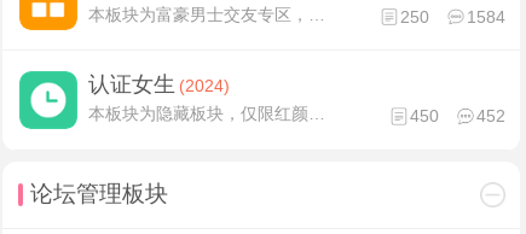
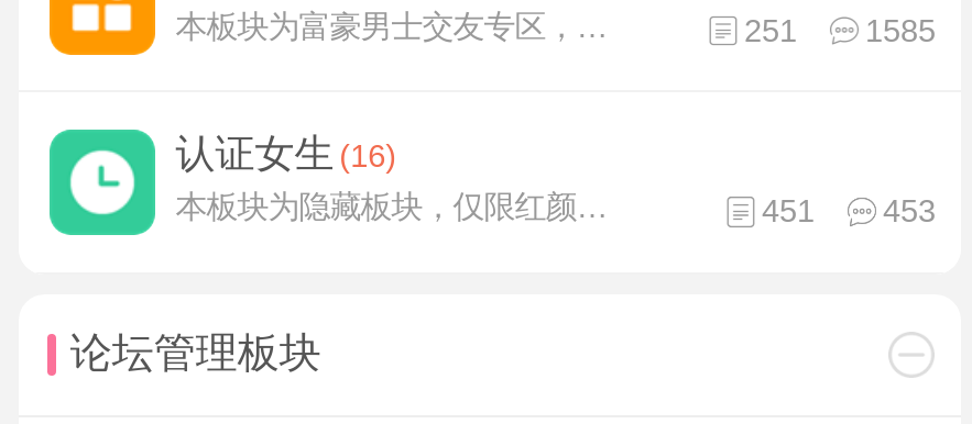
- 250
+ 251

- 1584
+ 1585

- 认证女生 (2024)
+ 认证女生 (16)

- 450
+ 451

- 452
+ 453
